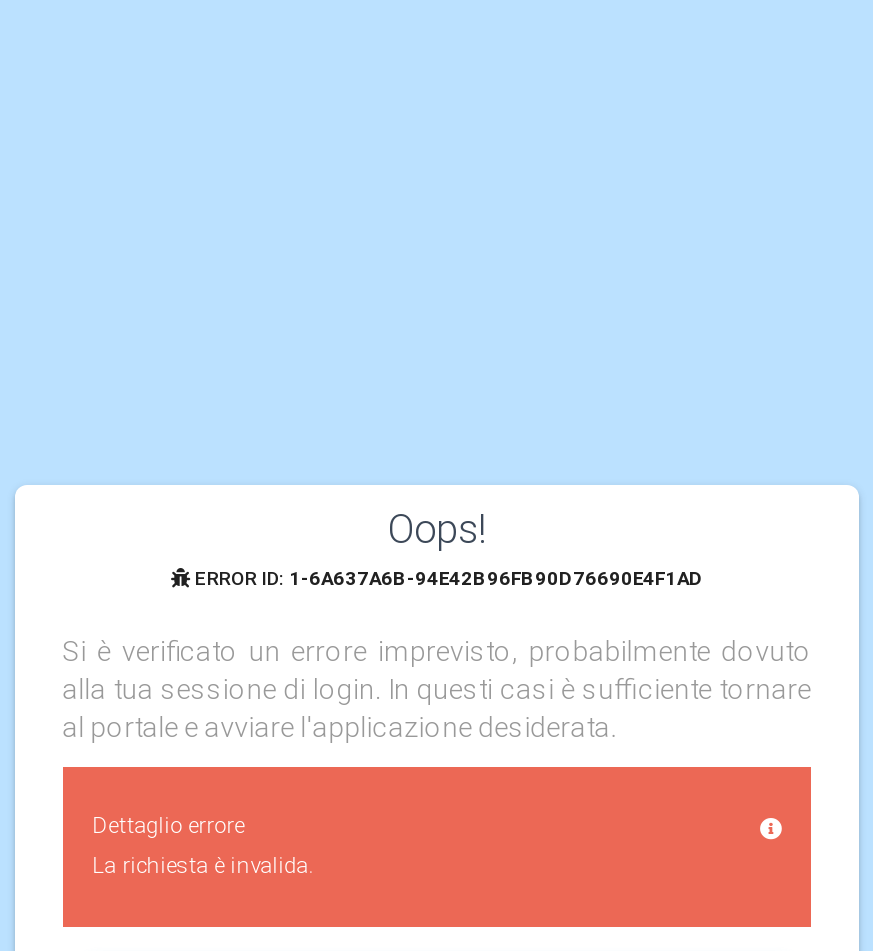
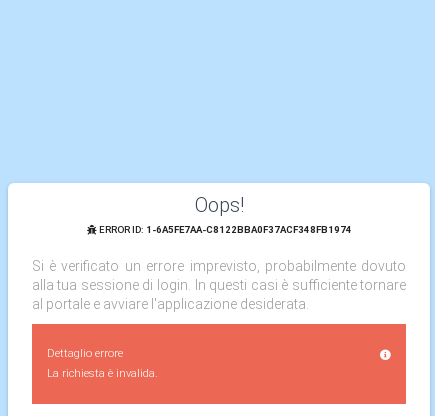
- ERROR ID: 1-6A637A6B-94E42B96FB90D76690E4F1AD
+ ERROR ID: 1-6A5FE7AA-C8122BBA0F37ACF348FB1974
